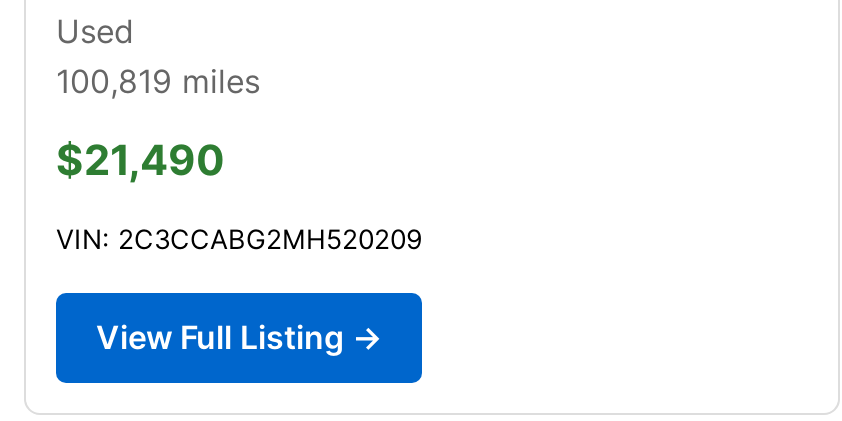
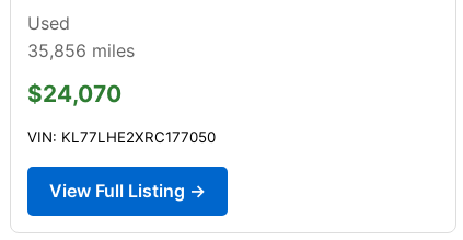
- 100,819 miles
+ 35,856 miles

- $21,490
+ $24,070

- VIN: 2C3CCABG2MH520209
+ VIN: KL77LHE2XRC177050
